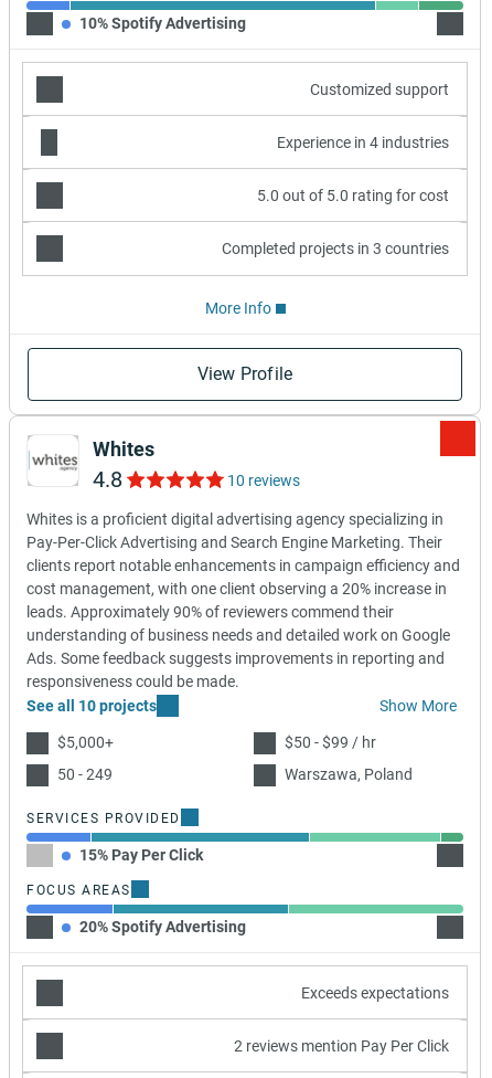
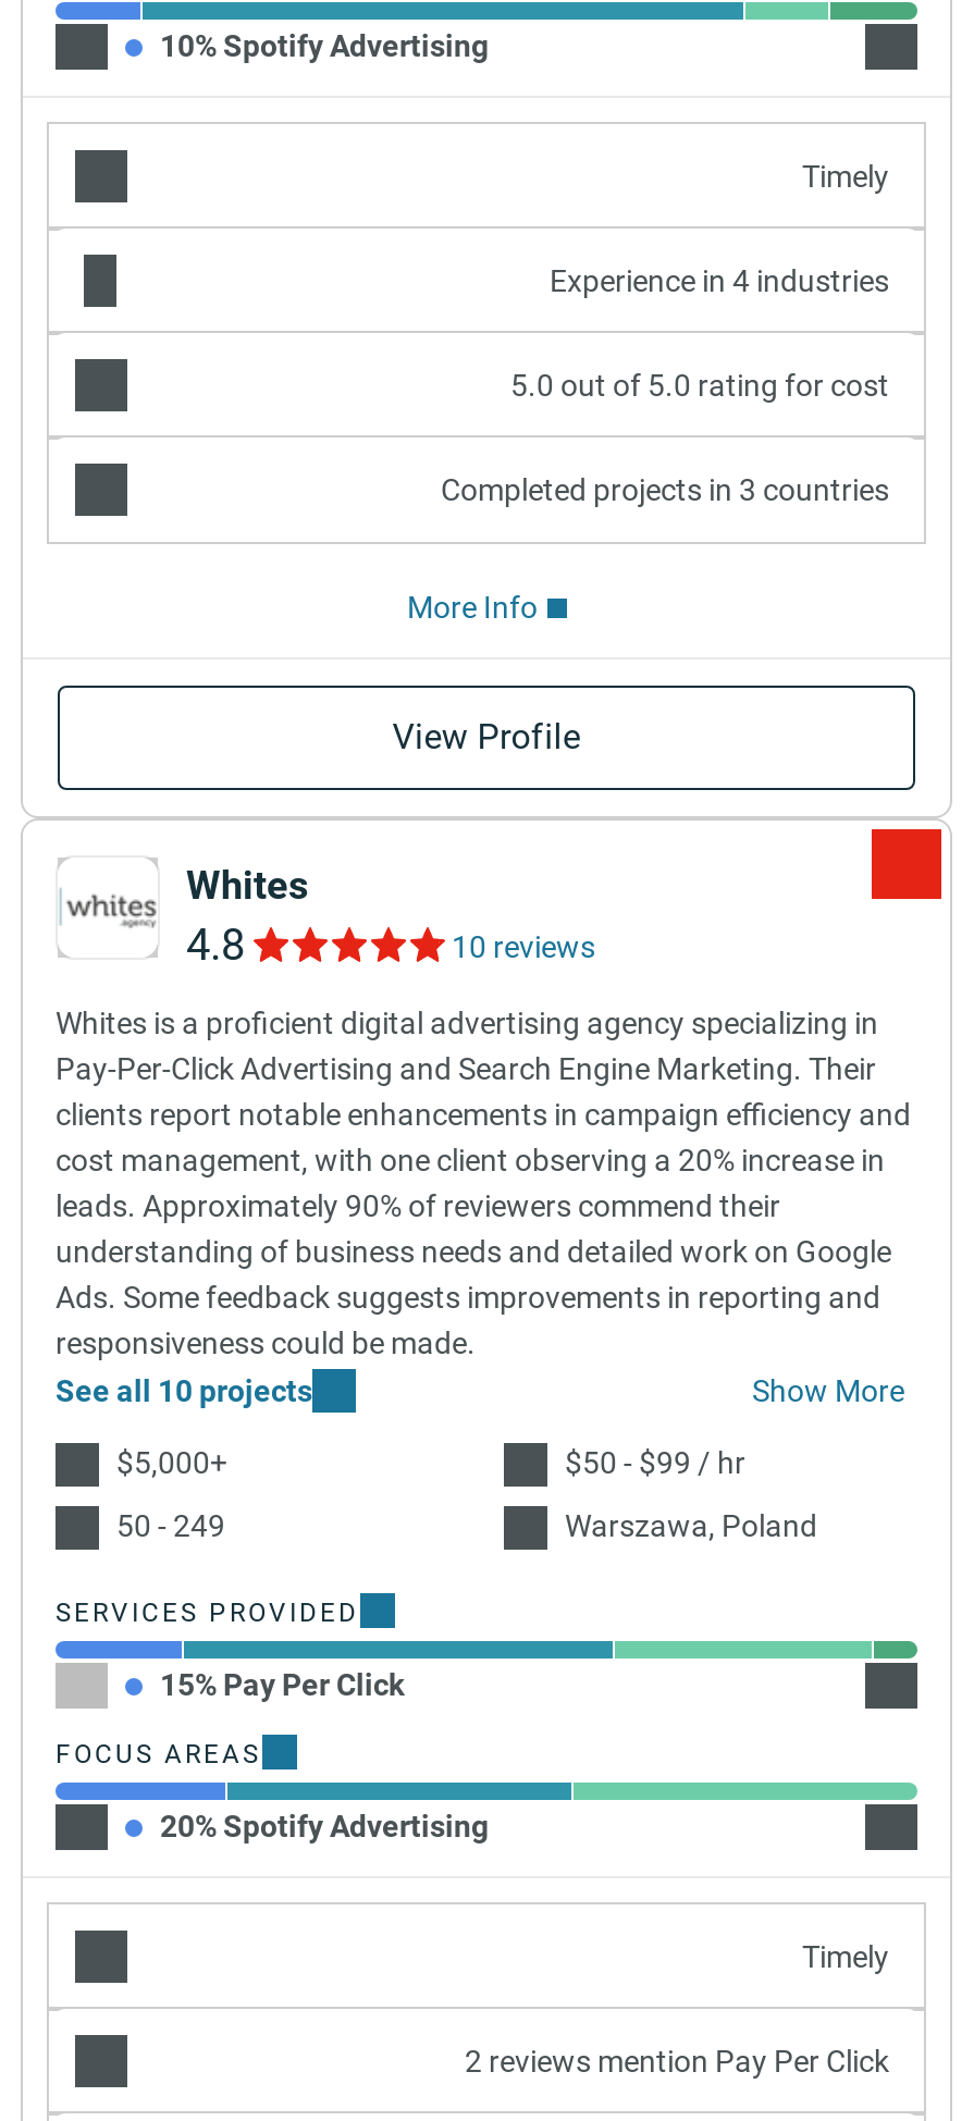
- Customized support
+ Timely

- Exceeds expectations
+ Timely
